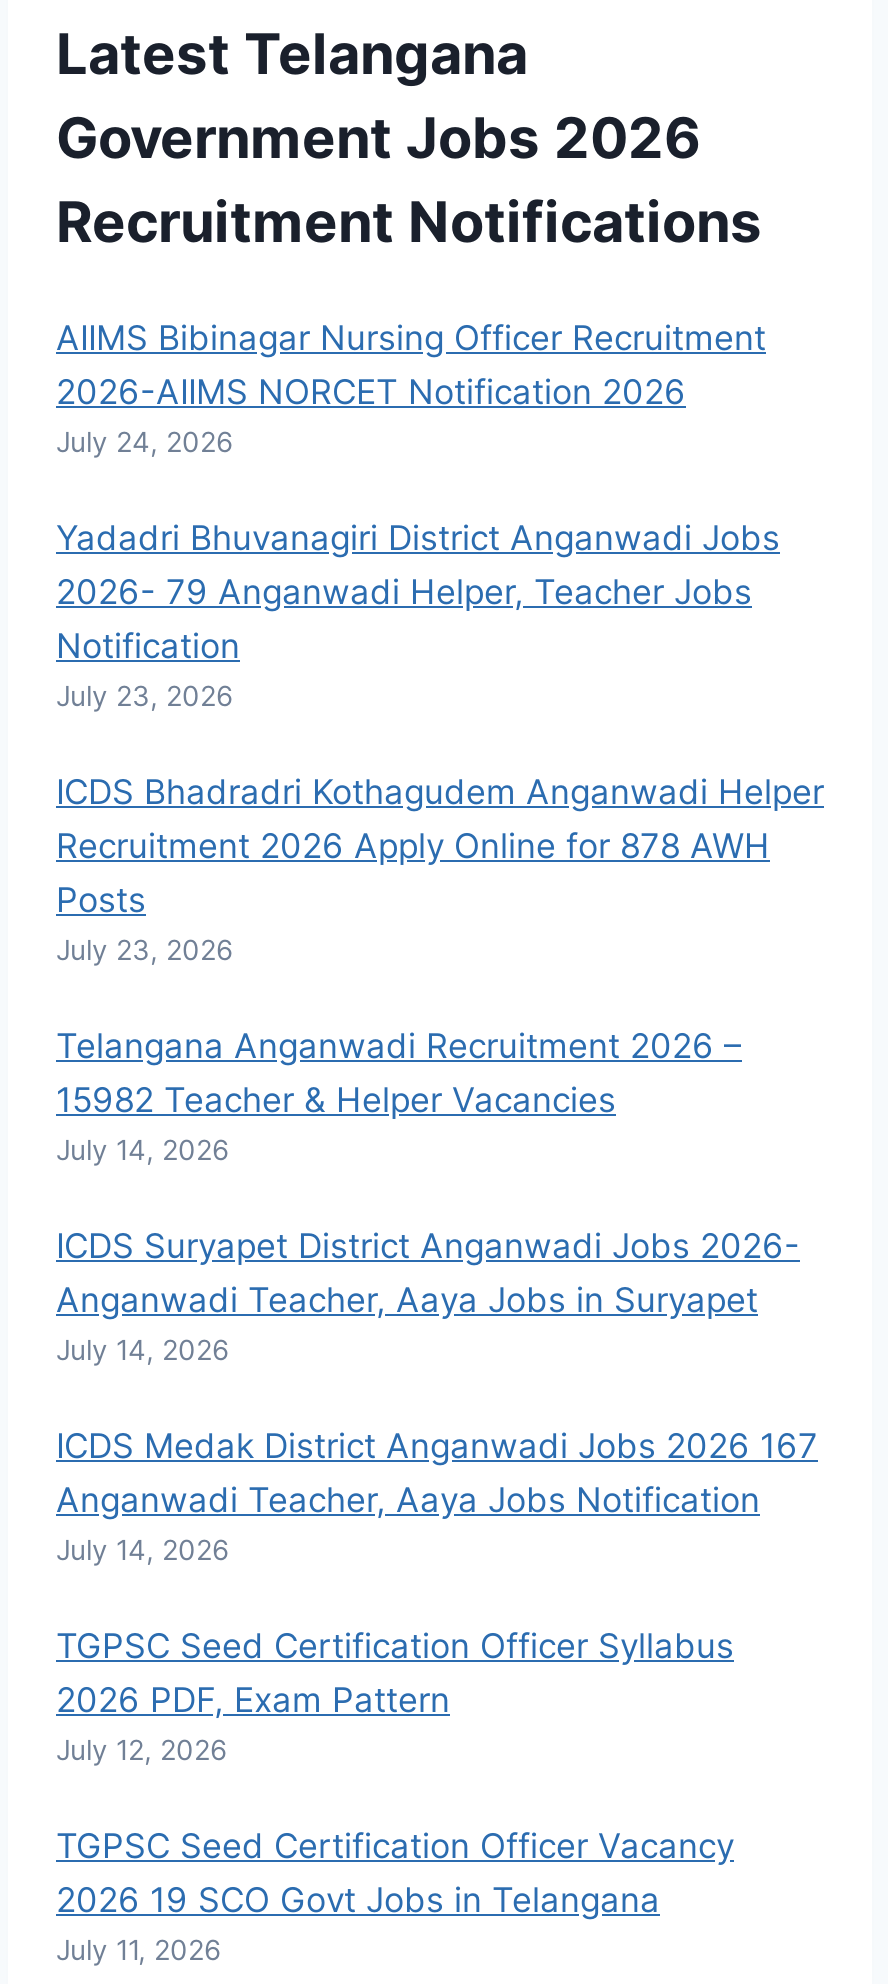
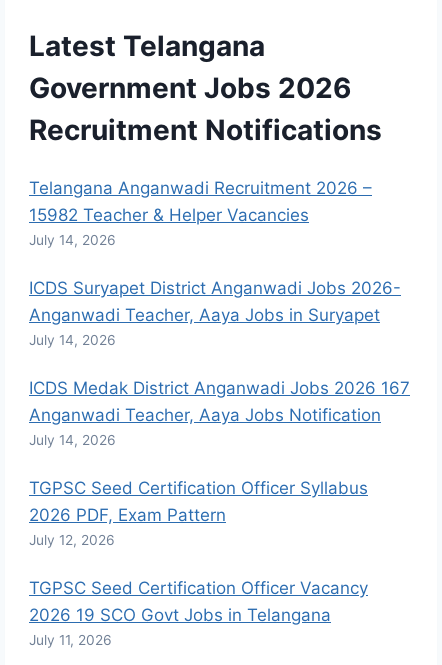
- AIIMS Bibinagar Nursing Officer Recruitment
- 2026-AIIMS NORCET Notification 2026
- July 24, 2026
- Yadadri Bhuvanagiri District Anganwadi Jobs
- 2026- 79 Anganwadi Helper, Teacher Jobs
- Notification
- July 23, 2026
- ICDS Bhadradri Kothagudem Anganwadi Helper
- Recruitment 2026 Apply Online for 878 AWH
- Posts
- July 23, 2026
